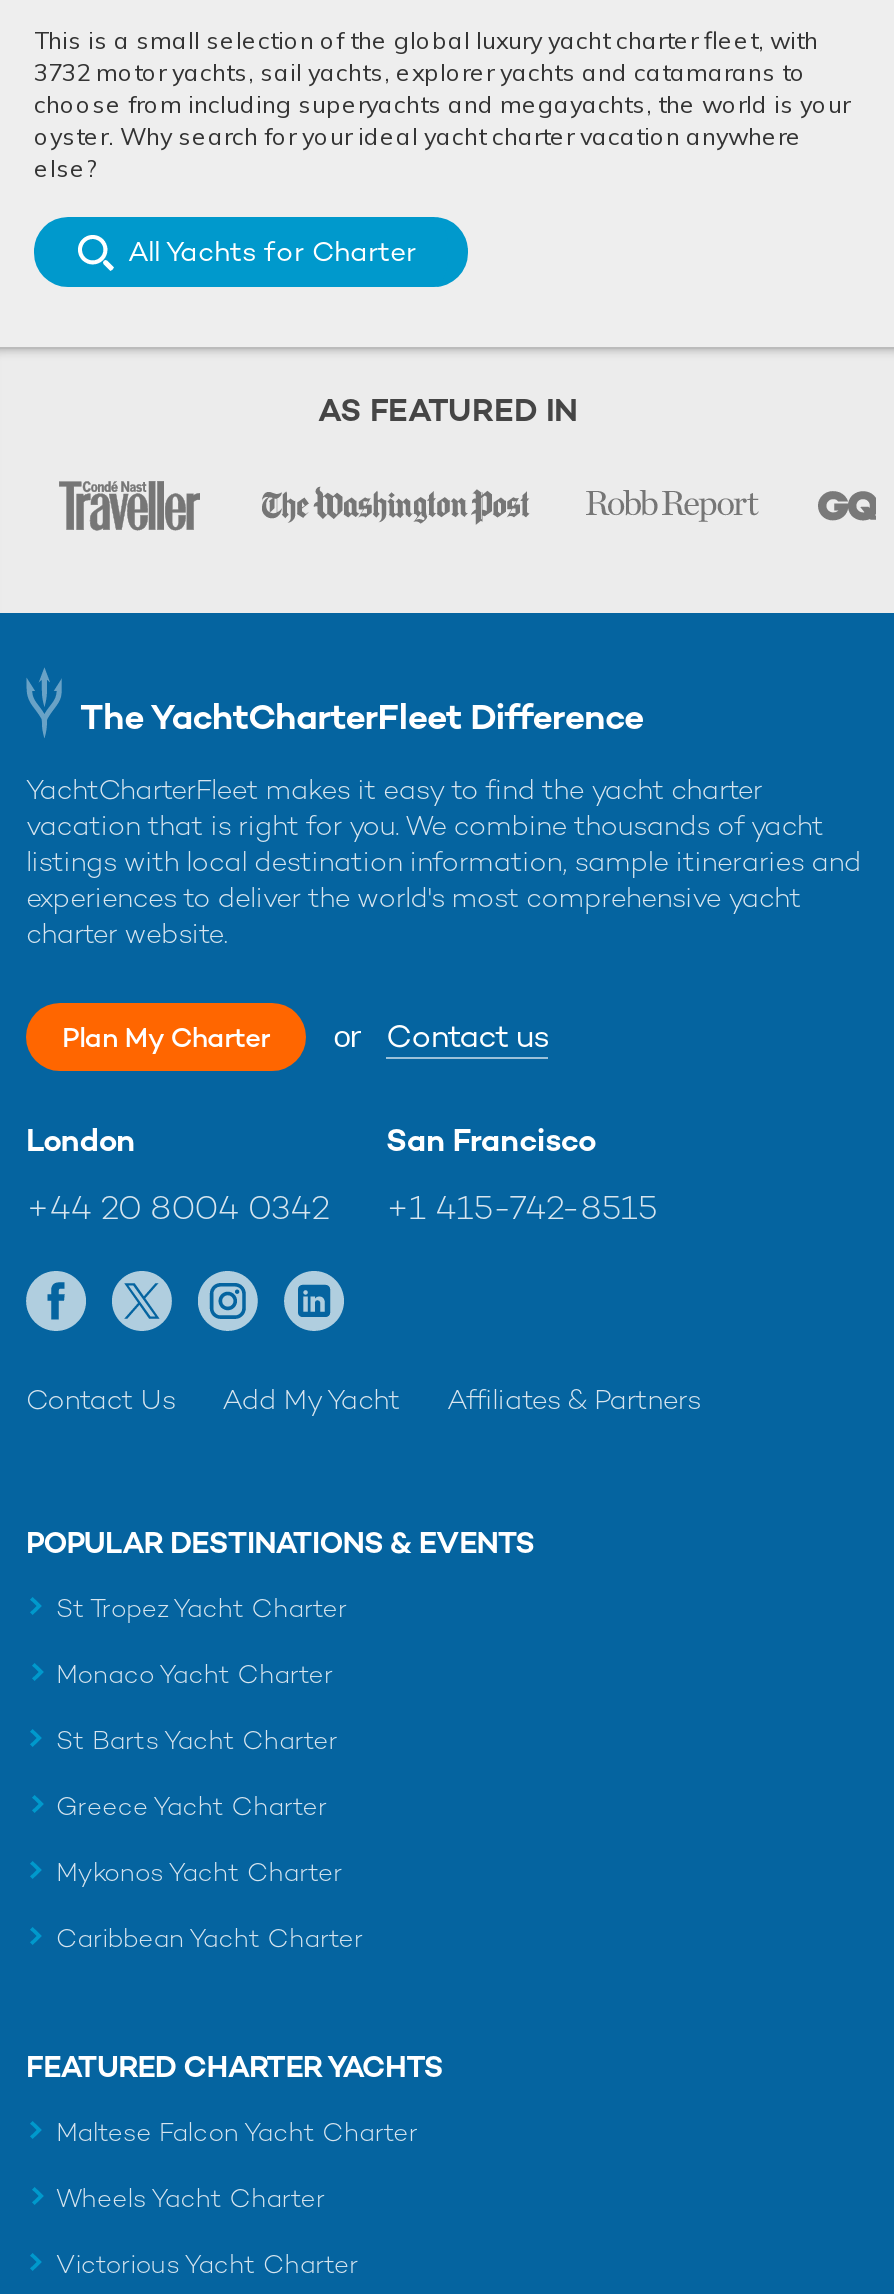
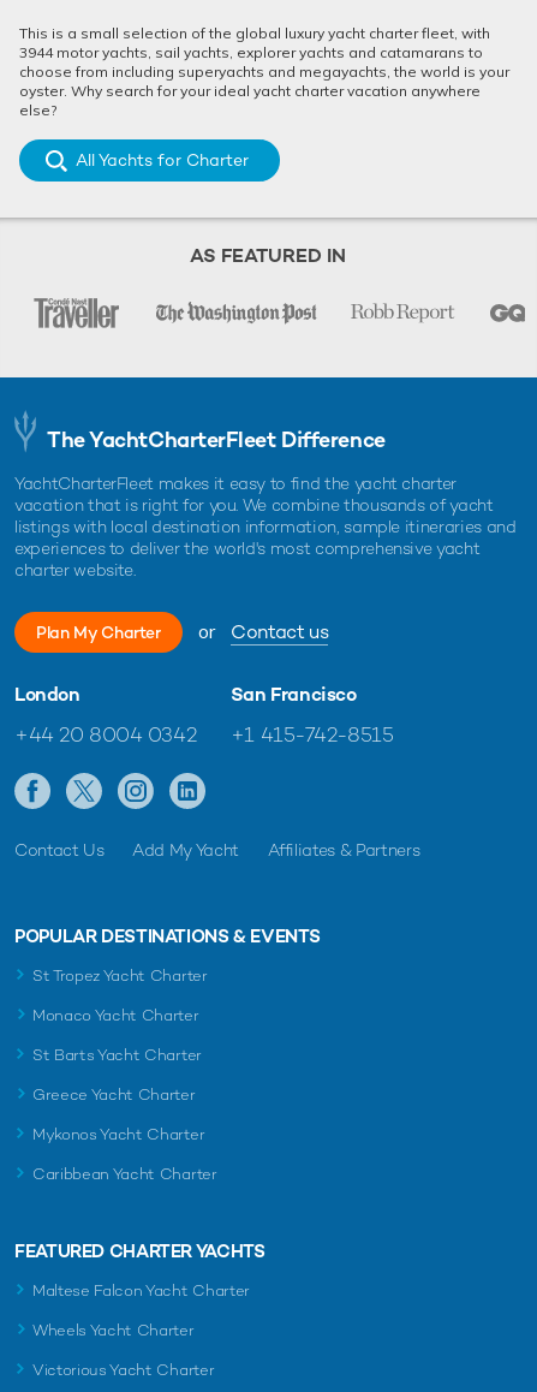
- 3732 motor yachts, sail yachts, explorer yachts and catamarans to
+ 3944 motor yachts, sail yachts, explorer yachts and catamarans to
